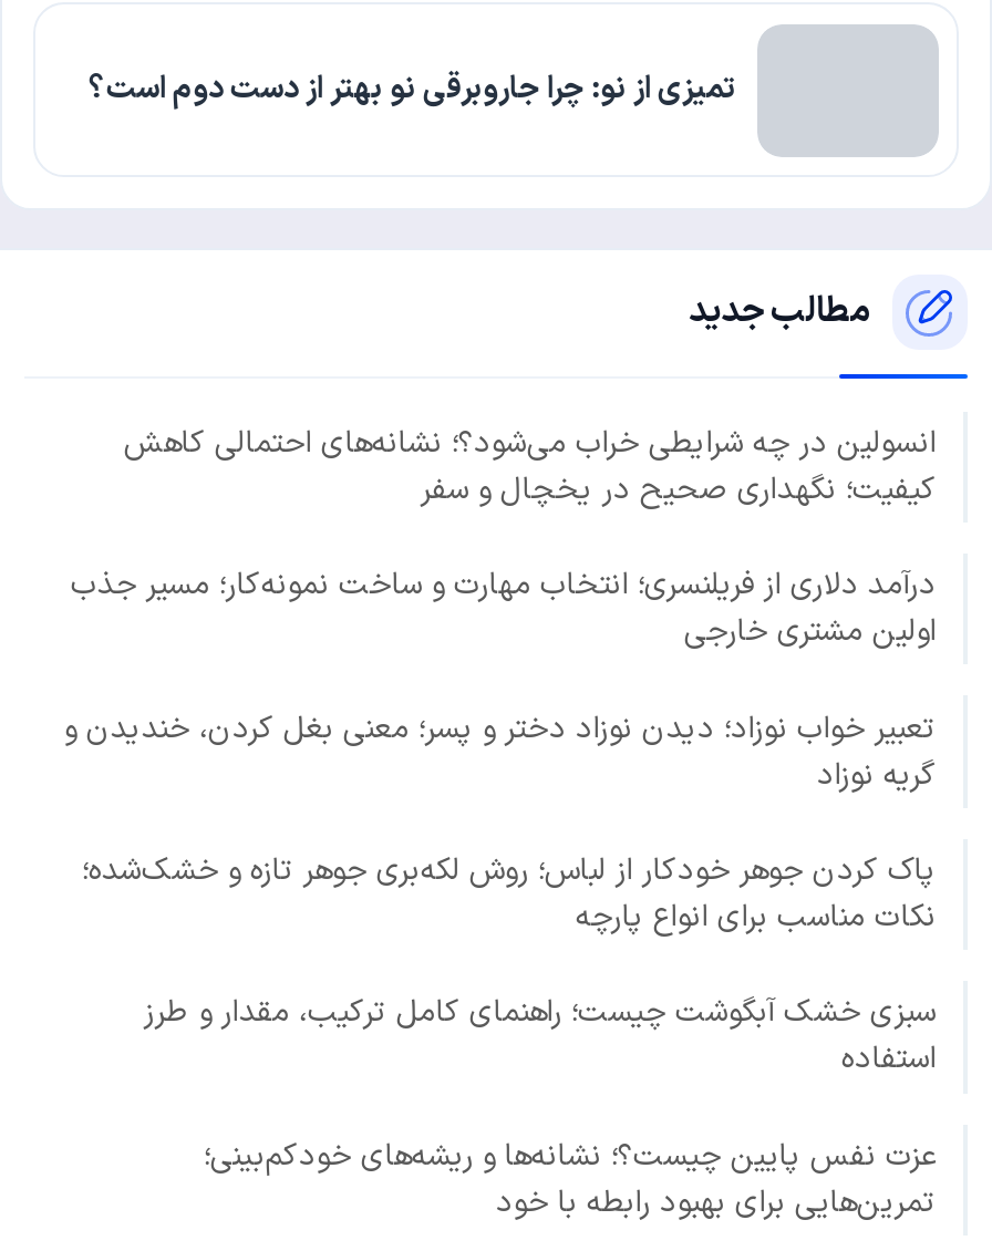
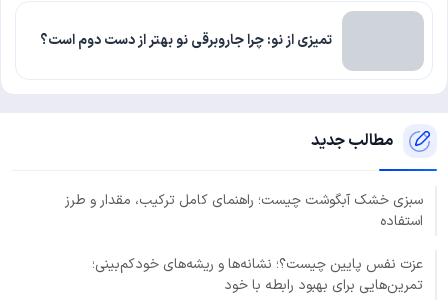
- انسولین در چه شرایطی خراب می‌شود؟؛ نشانه‌های احتمالی کاهش
- کیفیت؛ نگهداری صحیح در یخچال و سفر
- درآمد دلاری از فریلنسری؛ انتخاب مهارت و ساخت نمونه‌کار؛ مسیر جذب
- اولین مشتری خارجی
- تعبیر خواب نوزاد؛ دیدن نوزاد دختر و پسر؛ معنی بغل کردن، خندیدن و
- گریه نوزاد
- پاک کردن جوهر خودکار از لباس؛ روش لکه‌بری جوهر تازه و خشک‌شده؛
- نکات مناسب برای انواع پارچه
